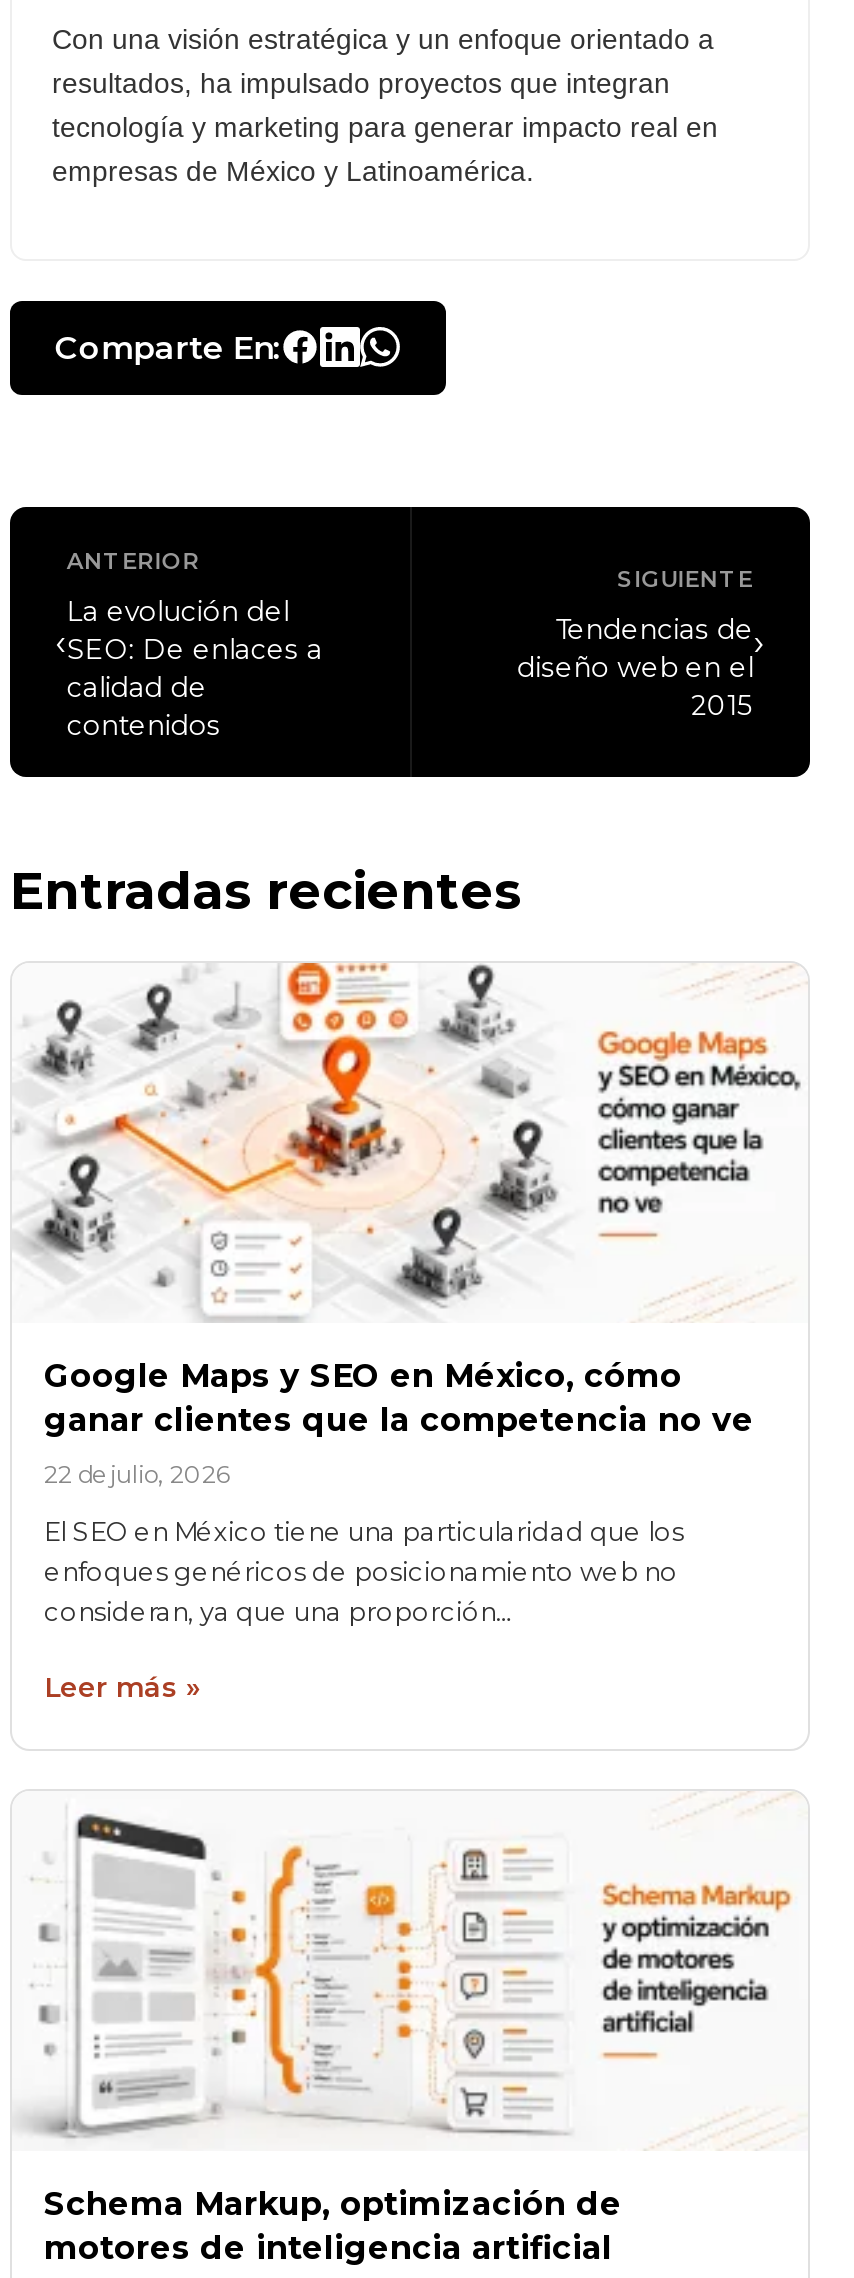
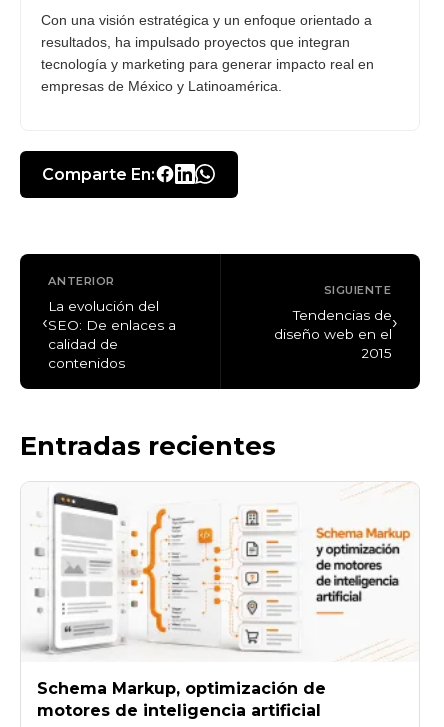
- [image]
- Google Maps y SEO en México, cómo
- ganar clientes que la competencia no ve
- 22 de julio, 2026
- El SEO en México tiene una particularidad que los
- enfoques genéricos de posicionamiento web no
- consideran, ya que una proporción…
- Leer más »

- [image]
